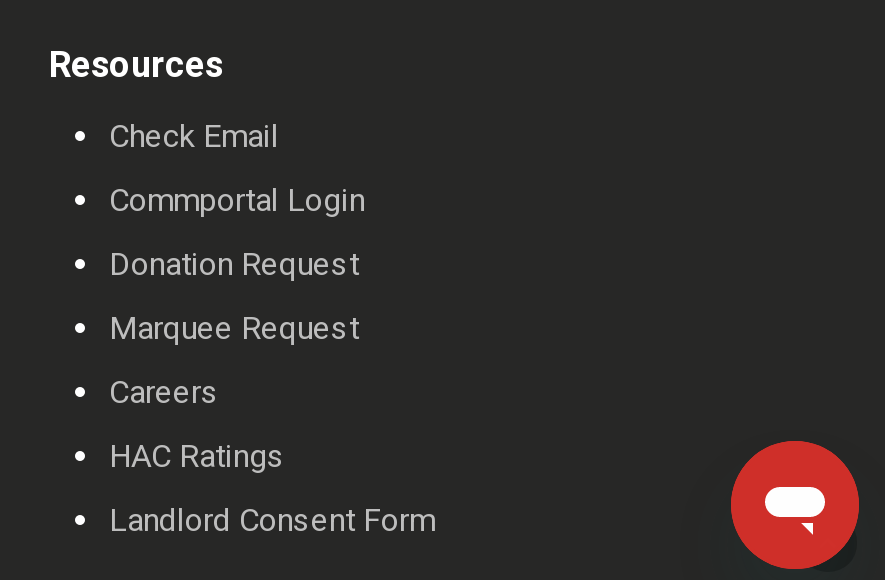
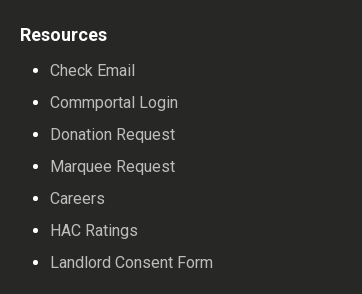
- [image]
